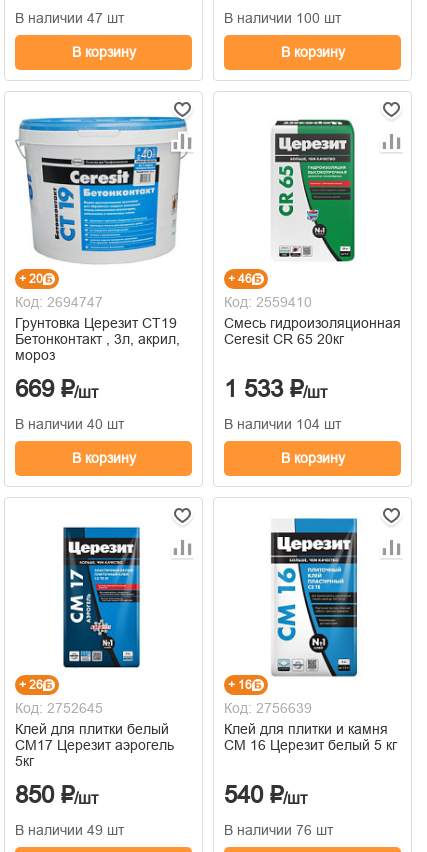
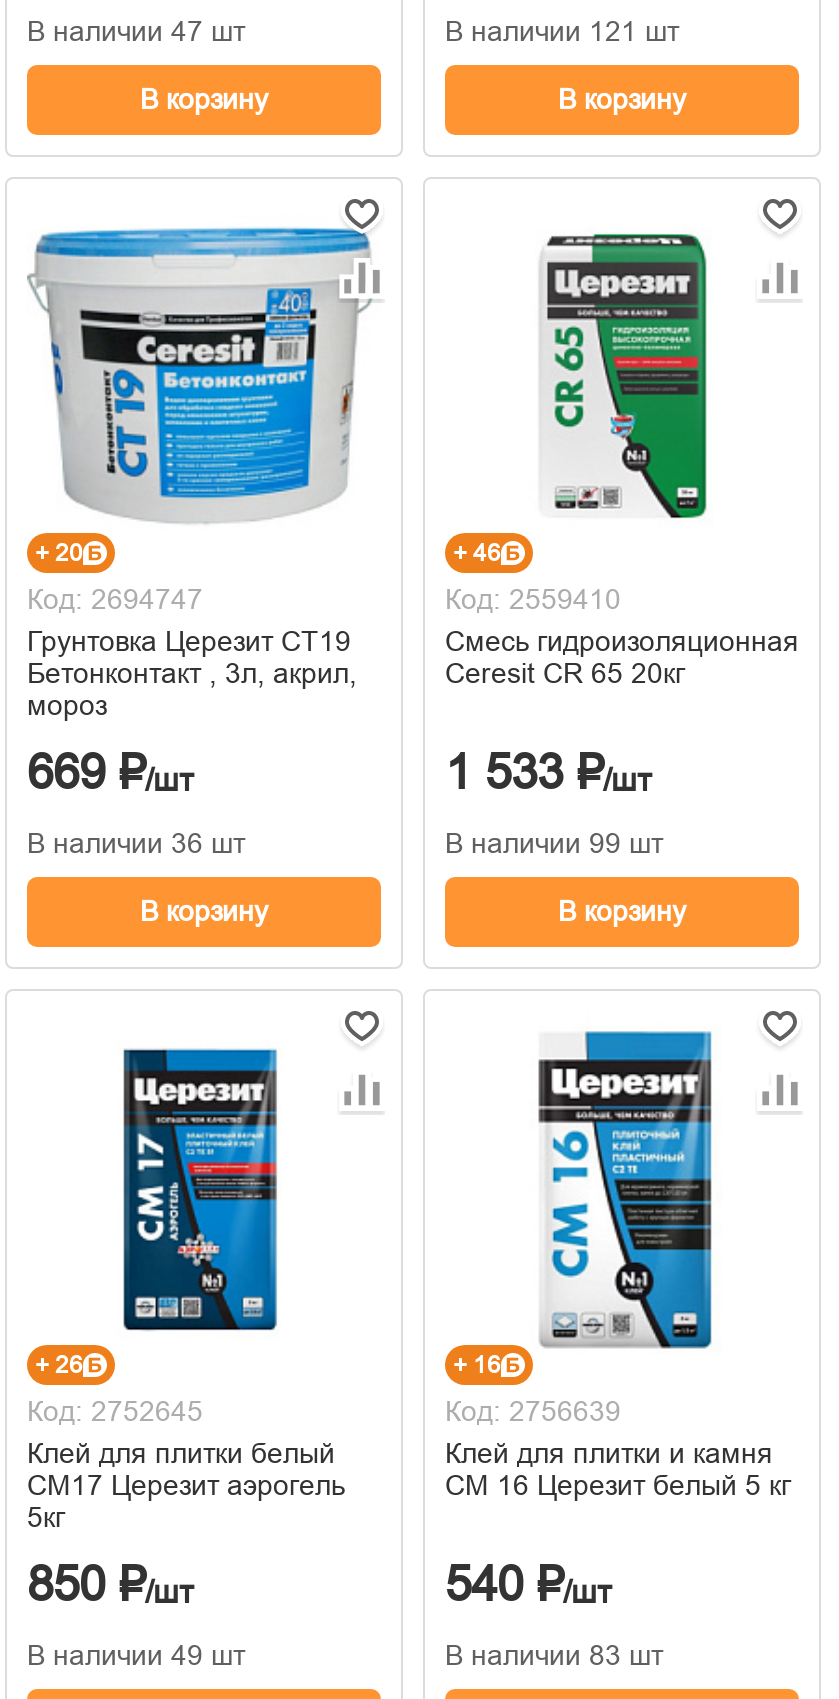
- В наличии 100 шт
+ В наличии 121 шт

- В наличии 40 шт
+ В наличии 36 шт

- В наличии 104 шт
+ В наличии 99 шт

- В наличии 76 шт
+ В наличии 83 шт
